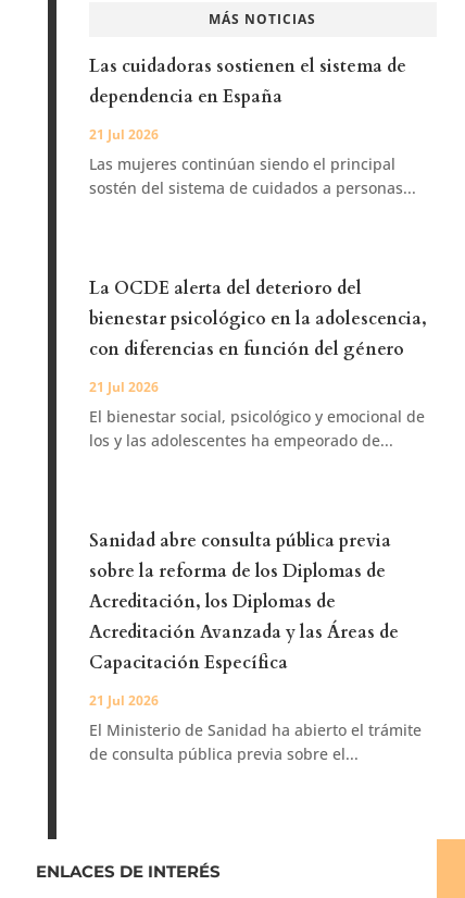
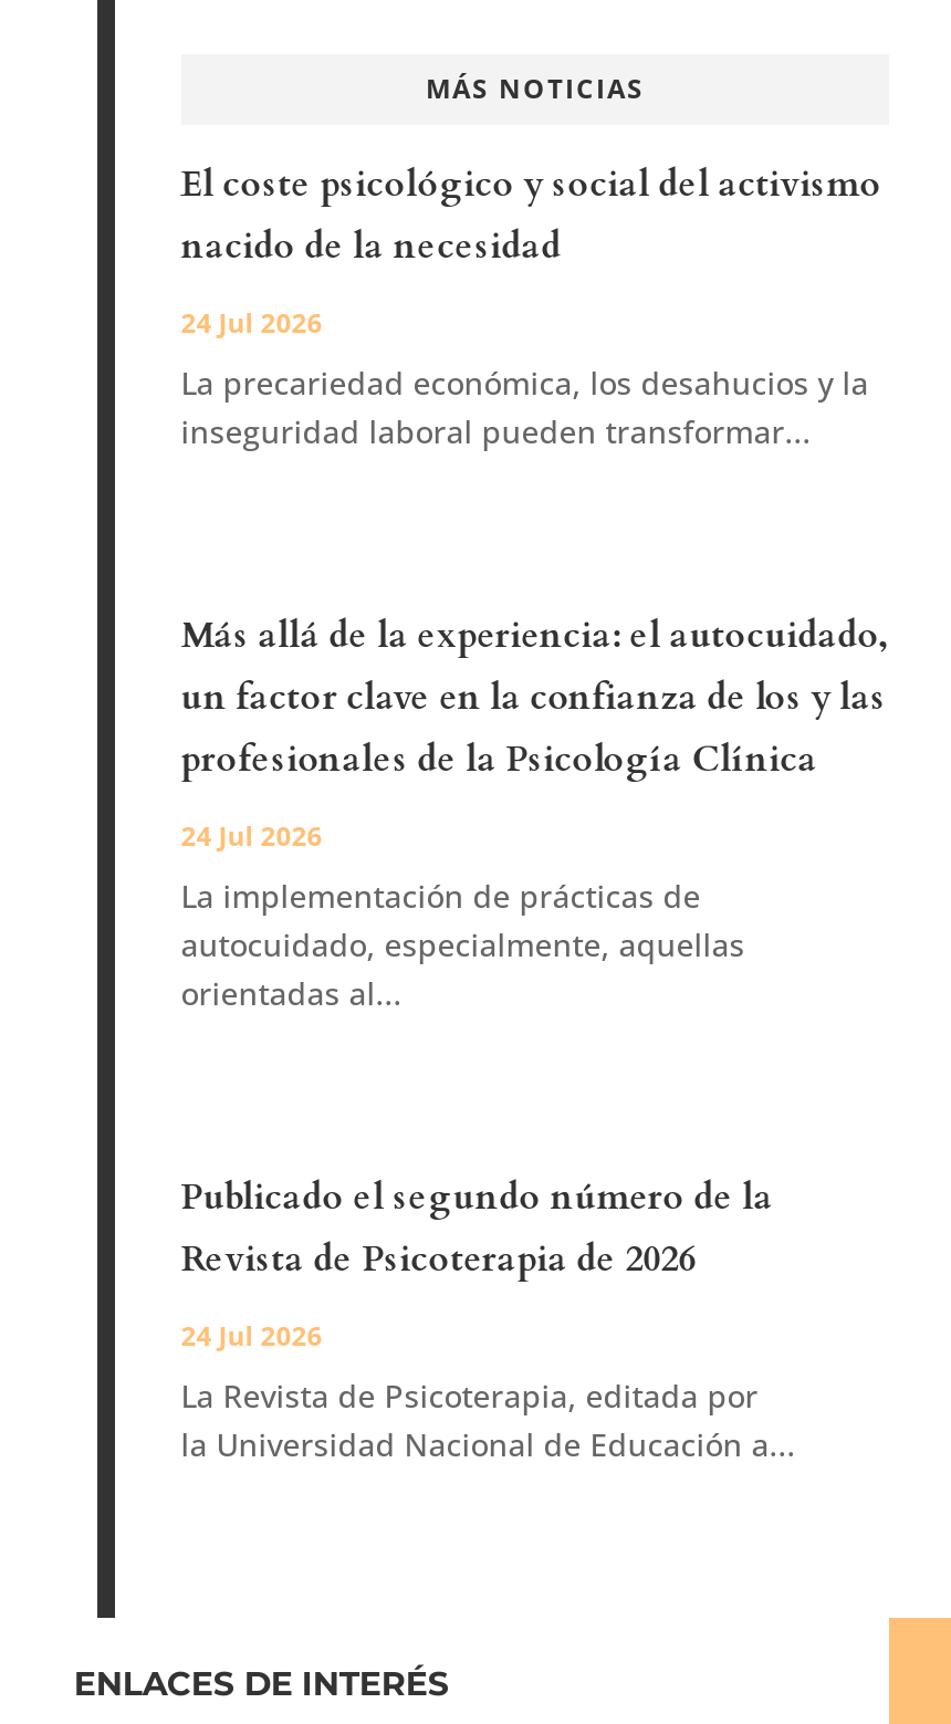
- Las cuidadoras sostienen el sistema de
- dependencia en España
+ El coste psicológico y social del activismo
+ nacido de la necesidad

- 21 Jul 2026
+ 24 Jul 2026

- Las mujeres continúan siendo el principal
- sostén del sistema de cuidados a personas...
+ La precariedad económica, los desahucios y la
+ inseguridad laboral pueden transformar...

- La OCDE alerta del deterioro del
- bienestar psicológico en la adolescencia,
- con diferencias en función del género
+ Más allá de la experiencia: el autocuidado,
+ un factor clave en la confianza de los y las
+ profesionales de la Psicología Clínica

- 21 Jul 2026
+ 24 Jul 2026

- El bienestar social, psicológico y emocional de
- los y las adolescentes ha empeorado de...
+ La implementación de prácticas de
+ autocuidado, especialmente, aquellas
+ orientadas al...

- Sanidad abre consulta pública previa
- sobre la reforma de los Diplomas de
- Acreditación, los Diplomas de
- Acreditación Avanzada y las Áreas de
- Capacitación Específica
+ Publicado el segundo número de la
+ Revista de Psicoterapia de 2026

- 21 Jul 2026
+ 24 Jul 2026

- El Ministerio de Sanidad ha abierto el trámite
- de consulta pública previa sobre el...
+ La Revista de Psicoterapia, editada por
+ la Universidad Nacional de Educación a...
